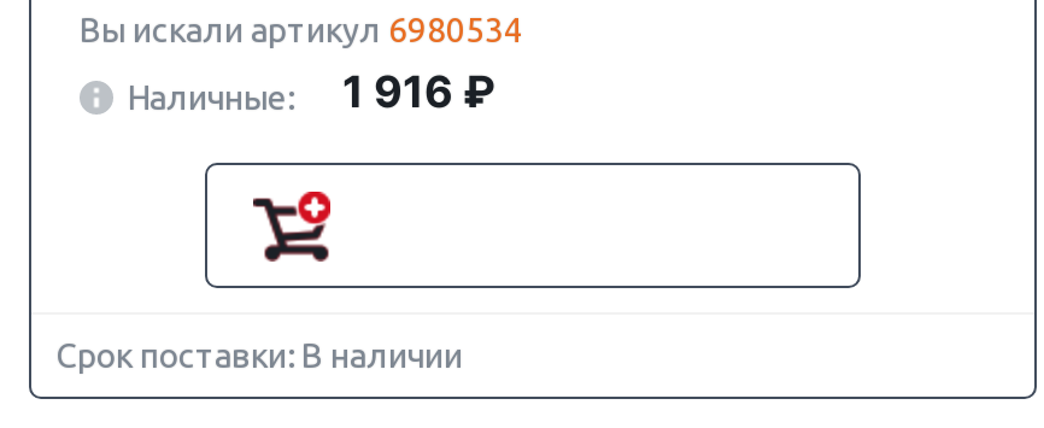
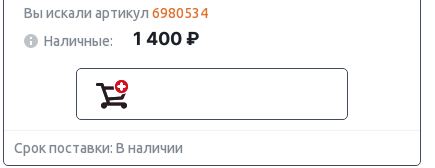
- Наличные: 1 916 ₽
+ Наличные: 1 400 ₽
